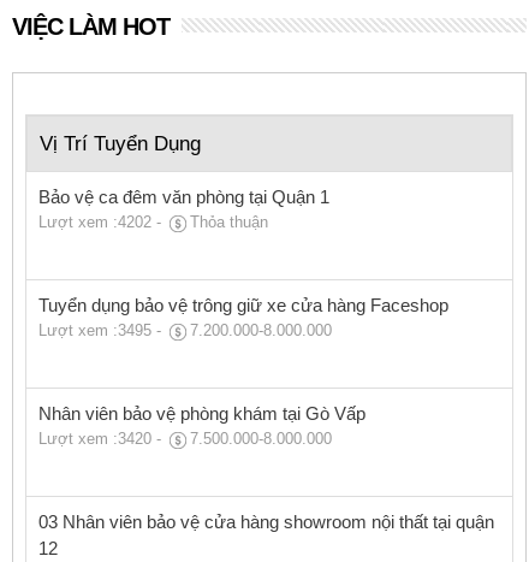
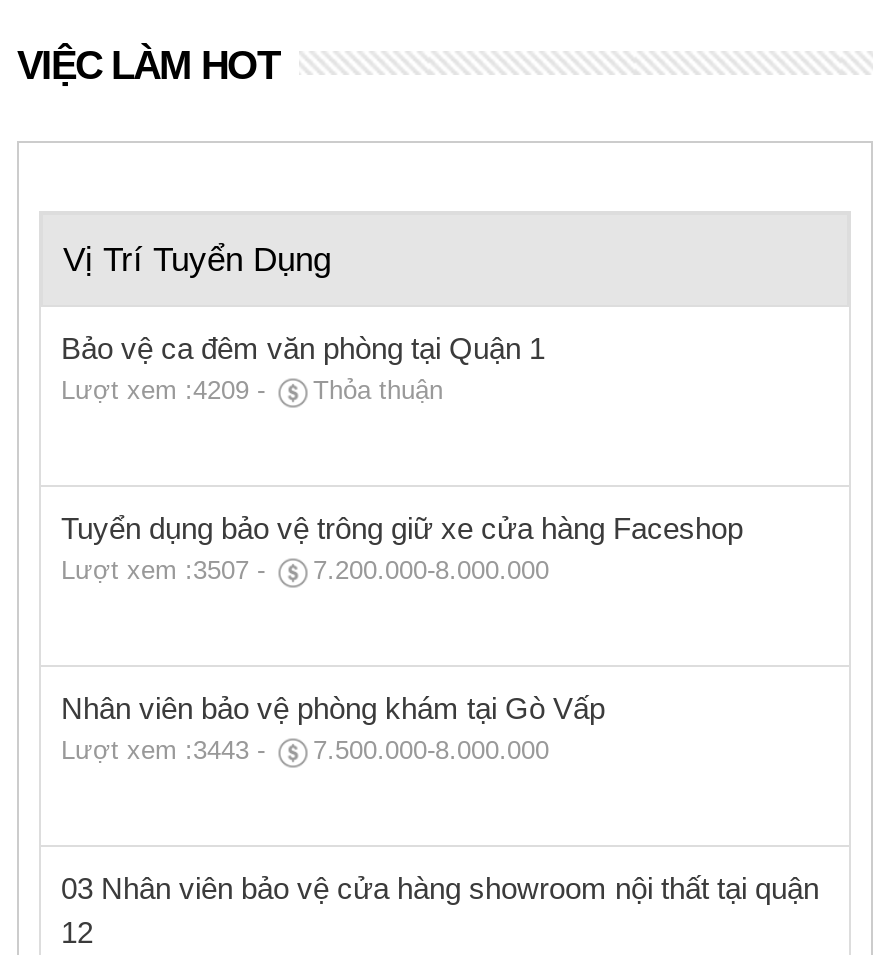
- Lượt xem :4202 - Thỏa thuận
+ Lượt xem :4209 - Thỏa thuận

- Lượt xem :3495 - 7.200.000-8.000.000
+ Lượt xem :3507 - 7.200.000-8.000.000

- Lượt xem :3420 - 7.500.000-8.000.000
+ Lượt xem :3443 - 7.500.000-8.000.000
